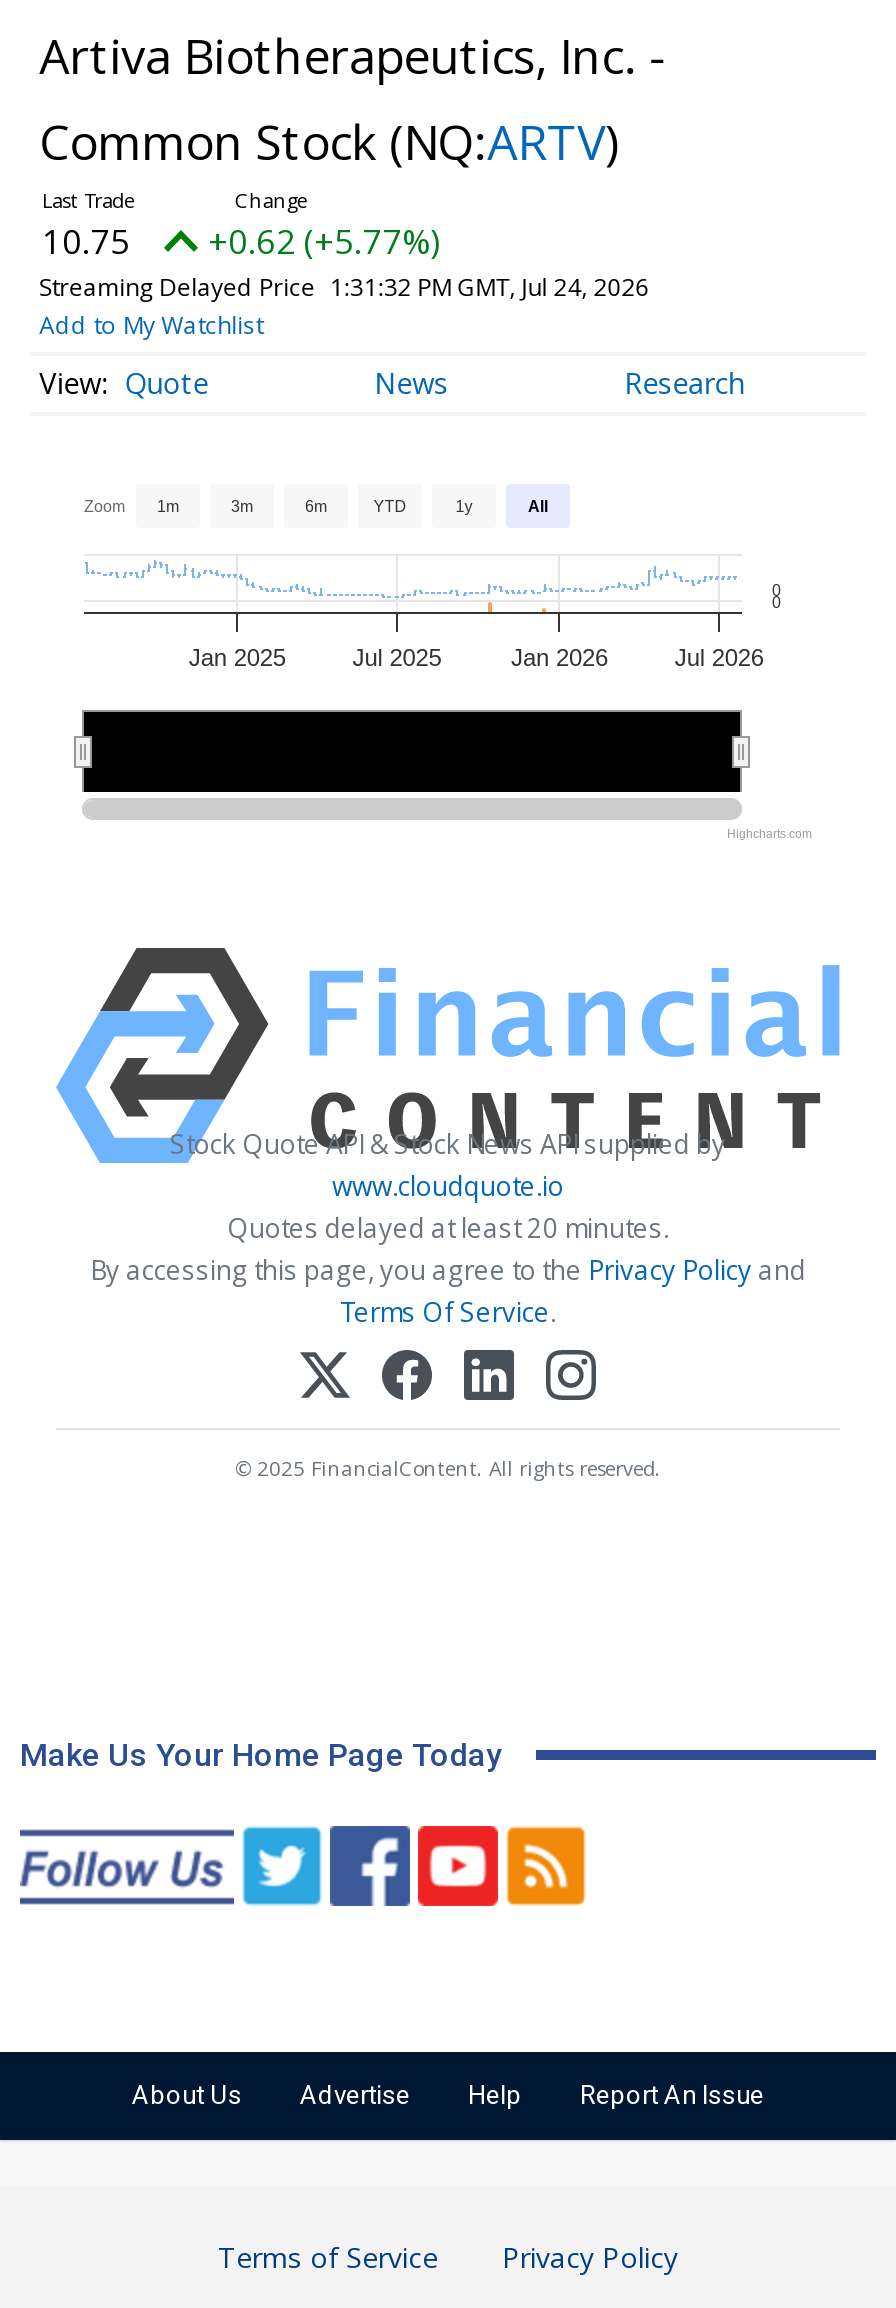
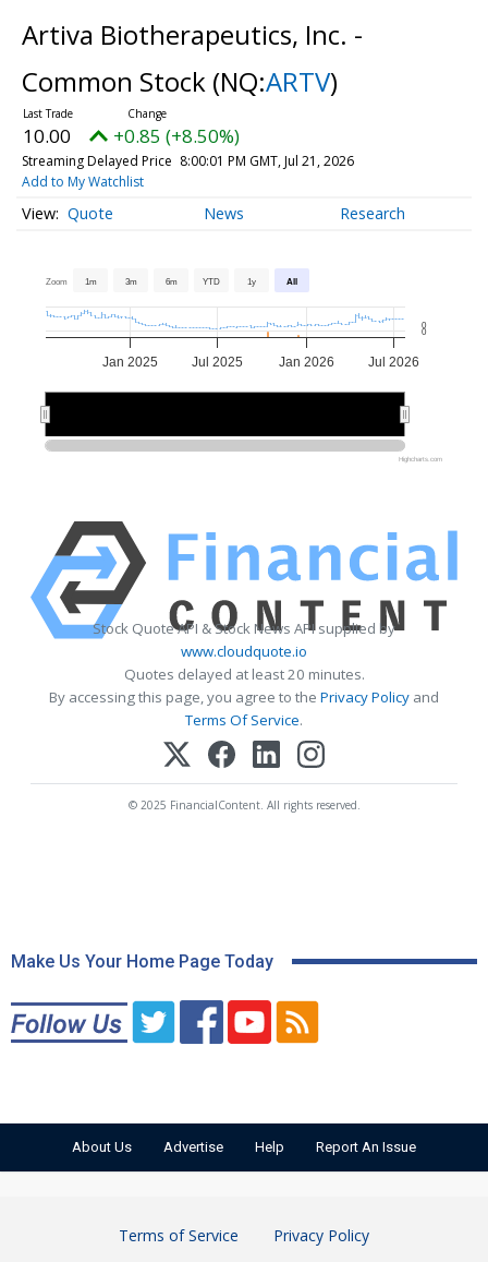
- 10.75
+ 10.00

- +0.62 (+5.77%)
+ +0.85 (+8.50%)

- Streaming Delayed Price 1:31:32 PM GMT, Jul 24, 2026
+ Streaming Delayed Price 8:00:01 PM GMT, Jul 21, 2026
